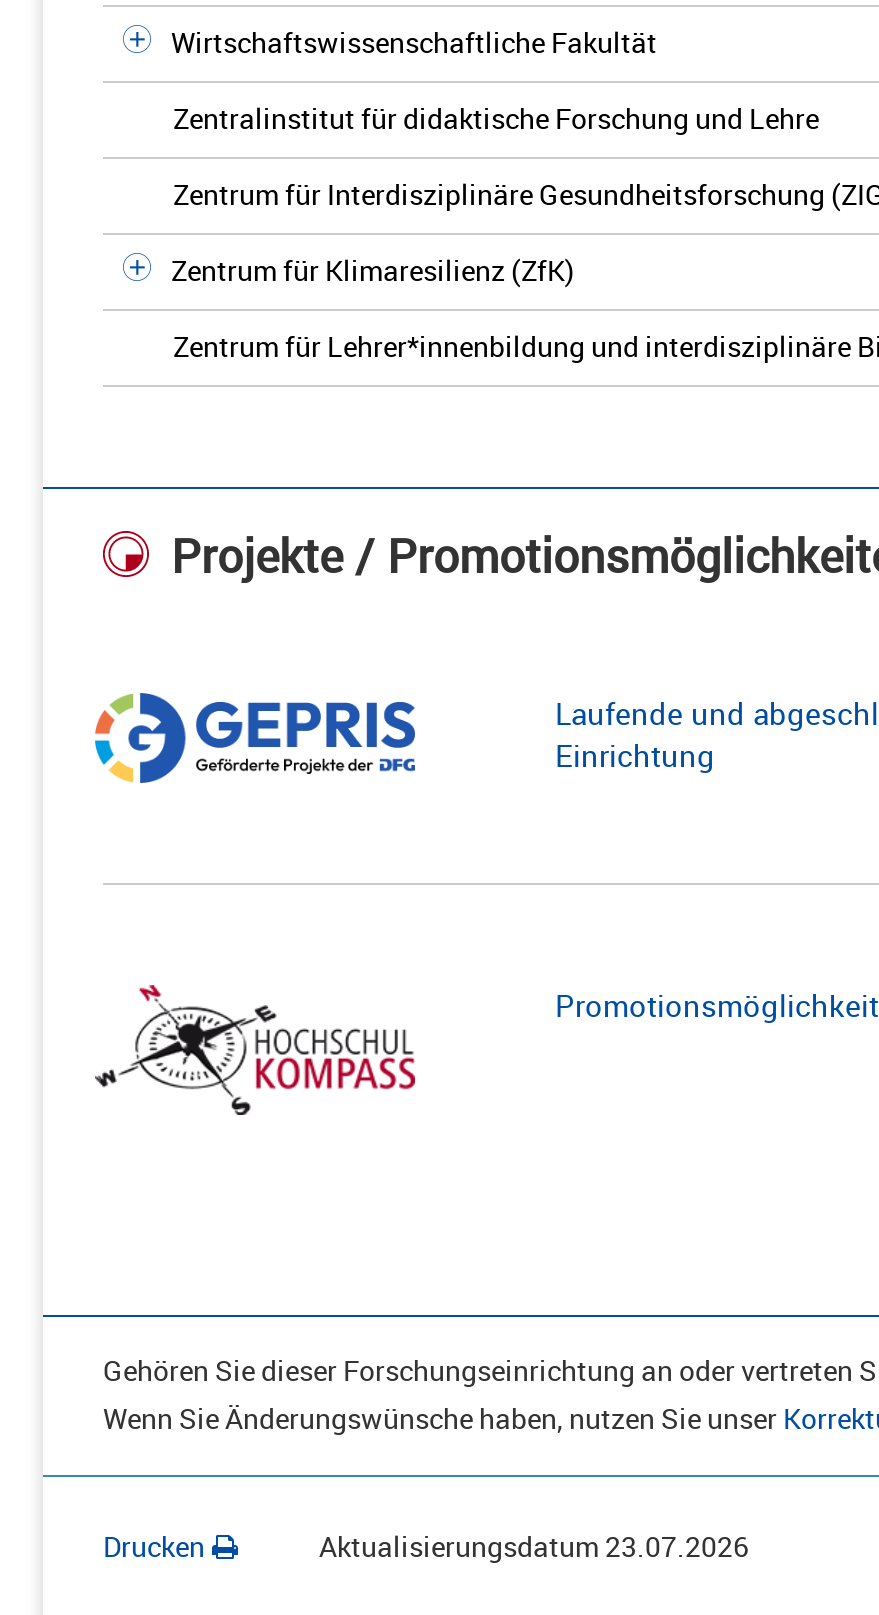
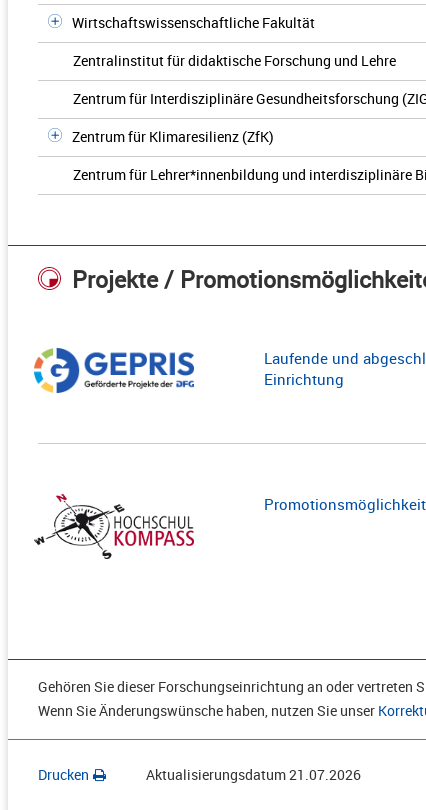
- Aktualisierungsdatum 23.07.2026
+ Aktualisierungsdatum 21.07.2026
